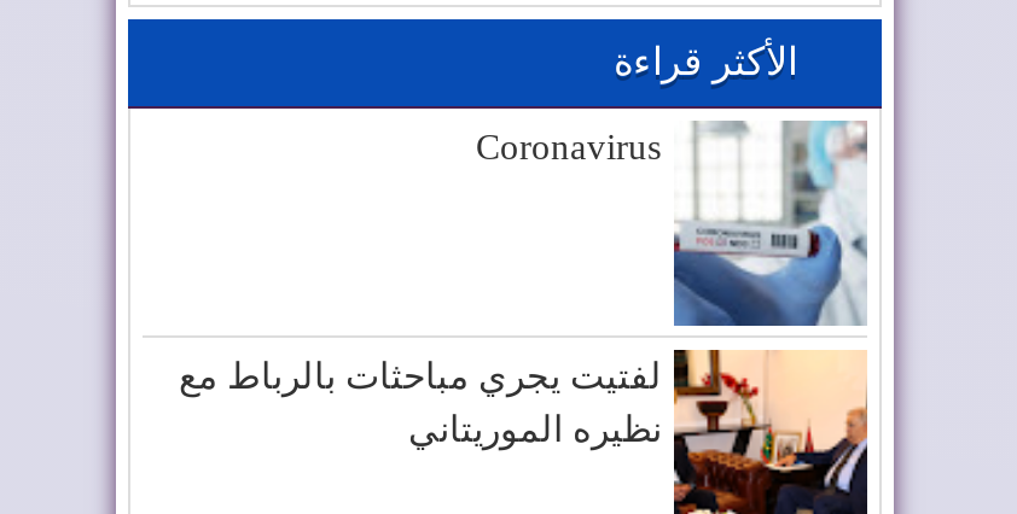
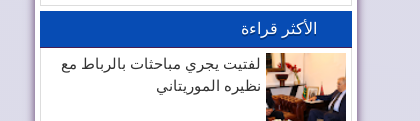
- [image]
- Coronavirus
